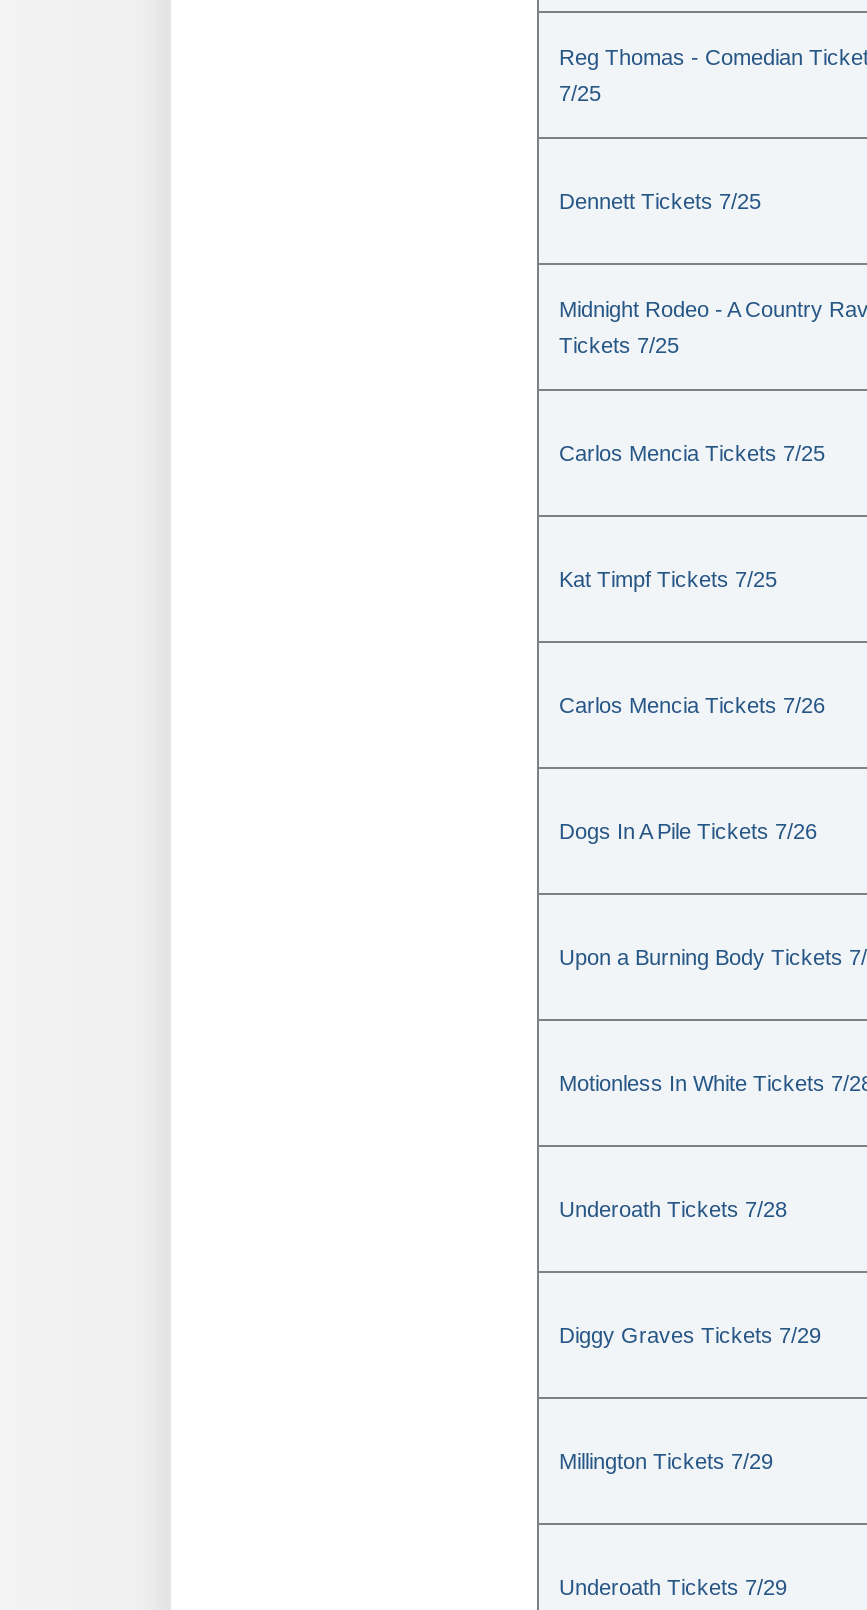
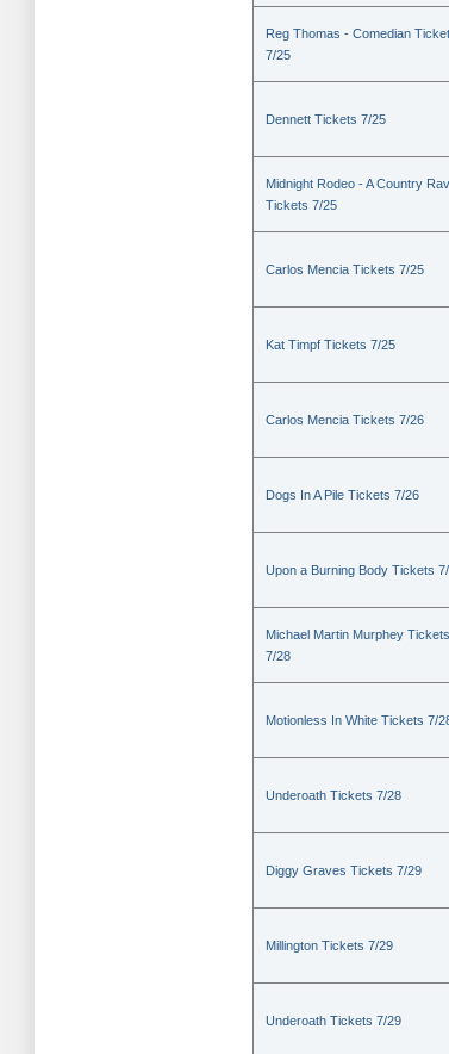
+ Michael Martin Murphey Tickets
+ 7/28
